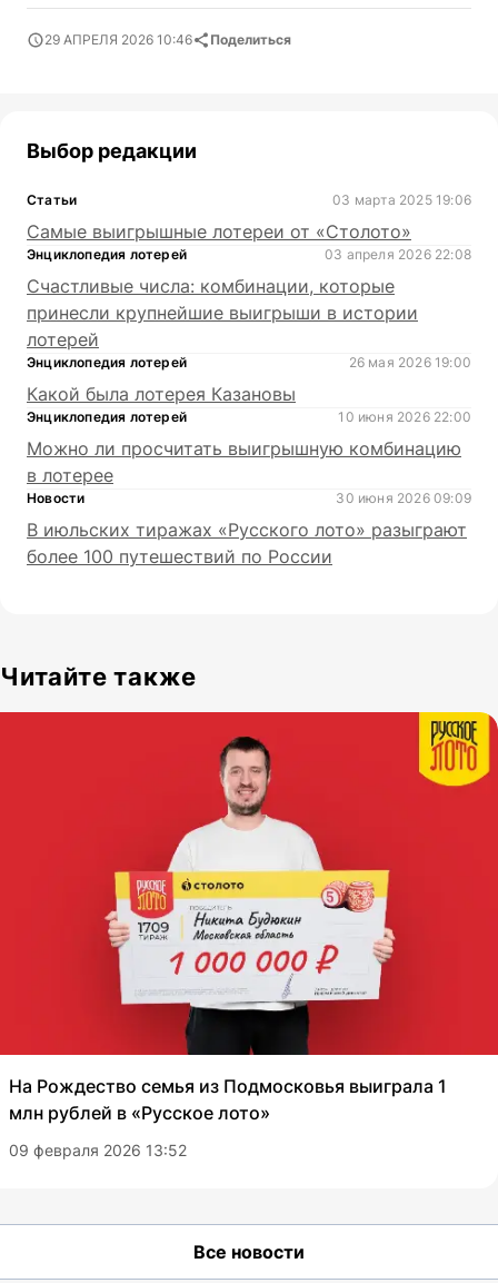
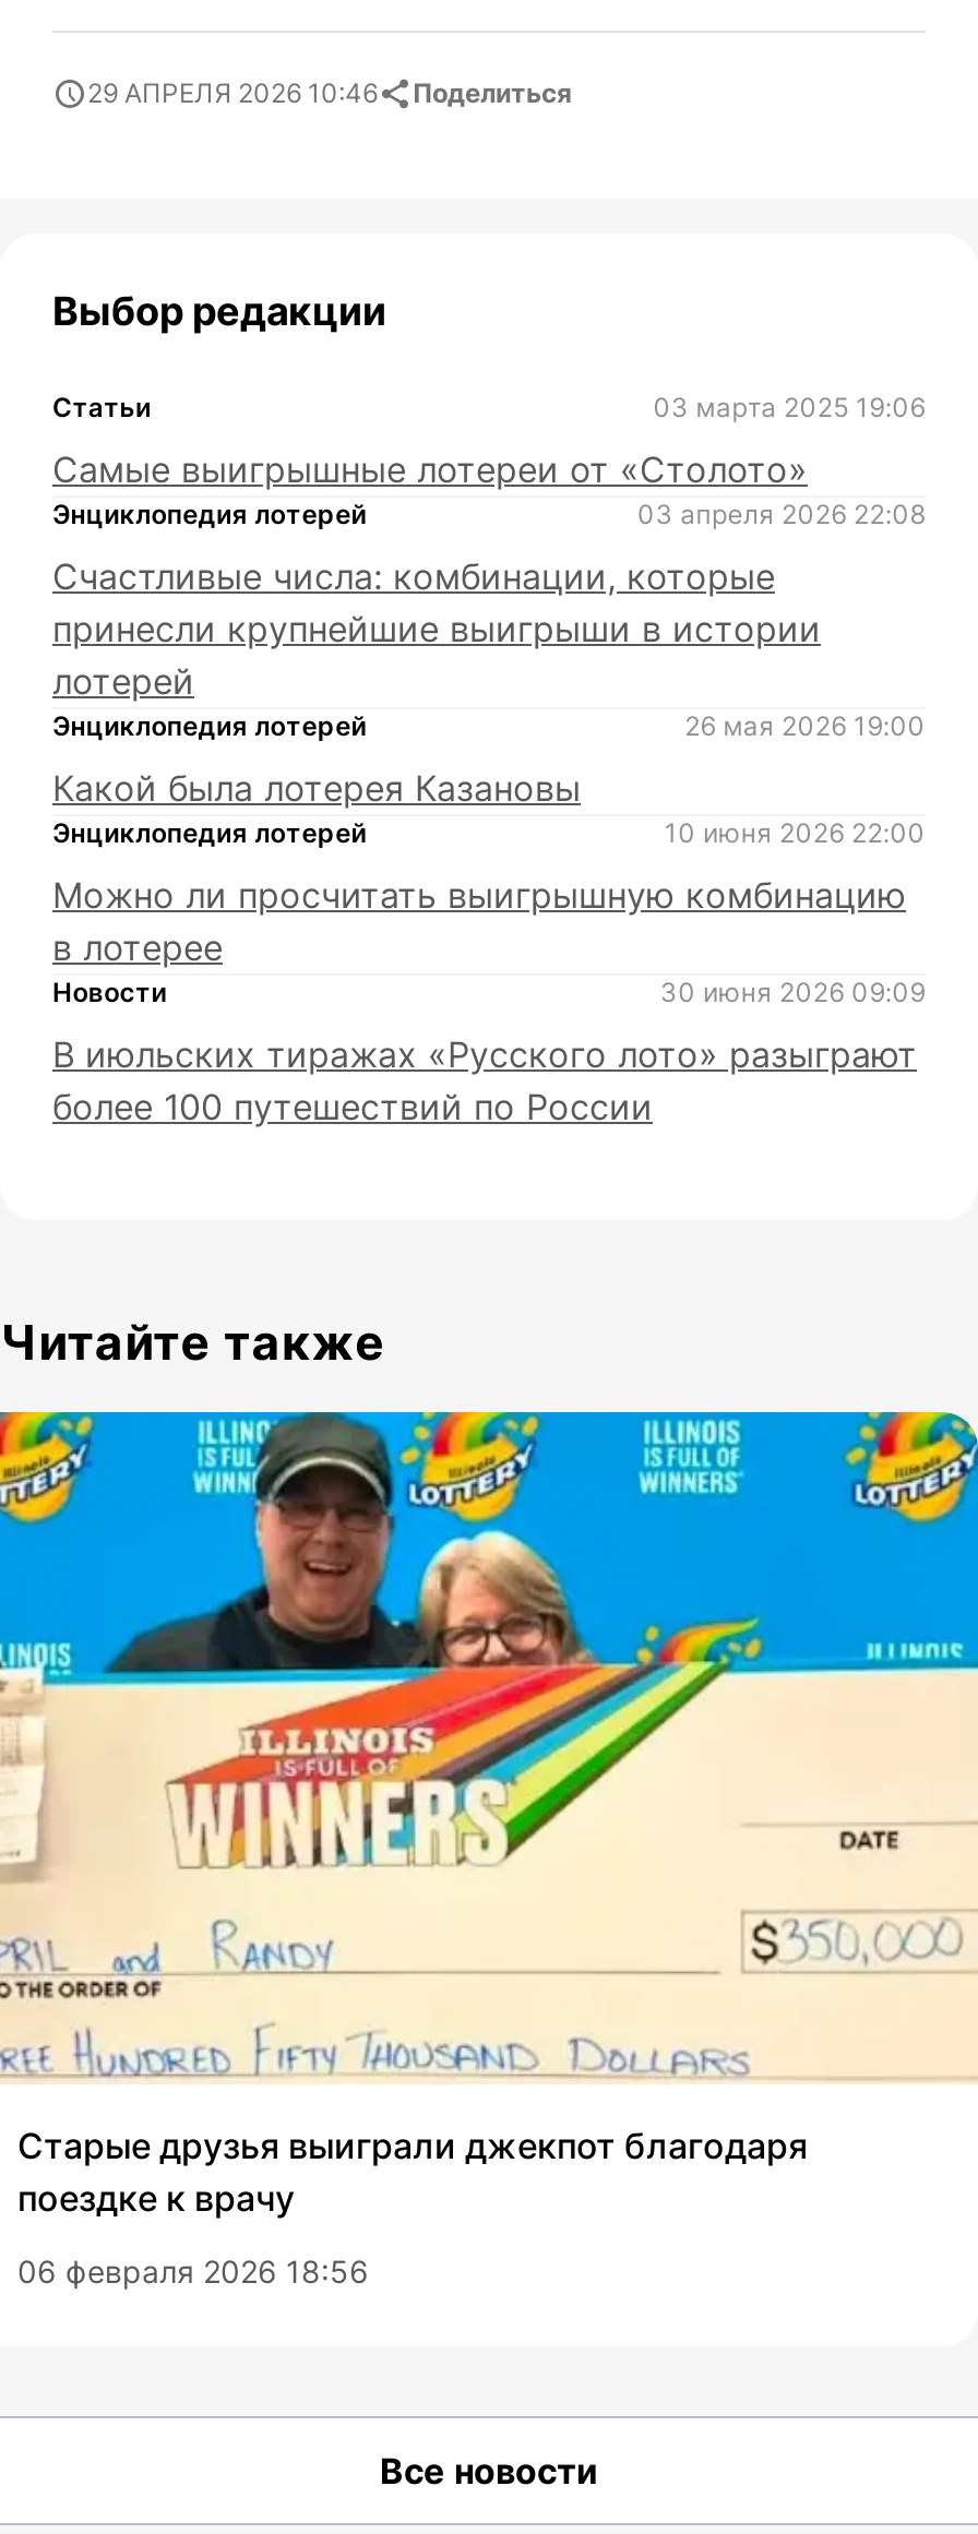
- [image]
- На Рождество семья из Подмосковья выиграла 1
- млн рублей в «Русское лото»
+ [image]
+ Старые друзья выиграли джекпот благодаря
+ поездке к врачу

- 09 февраля 2026 13:52
+ 06 февраля 2026 18:56
